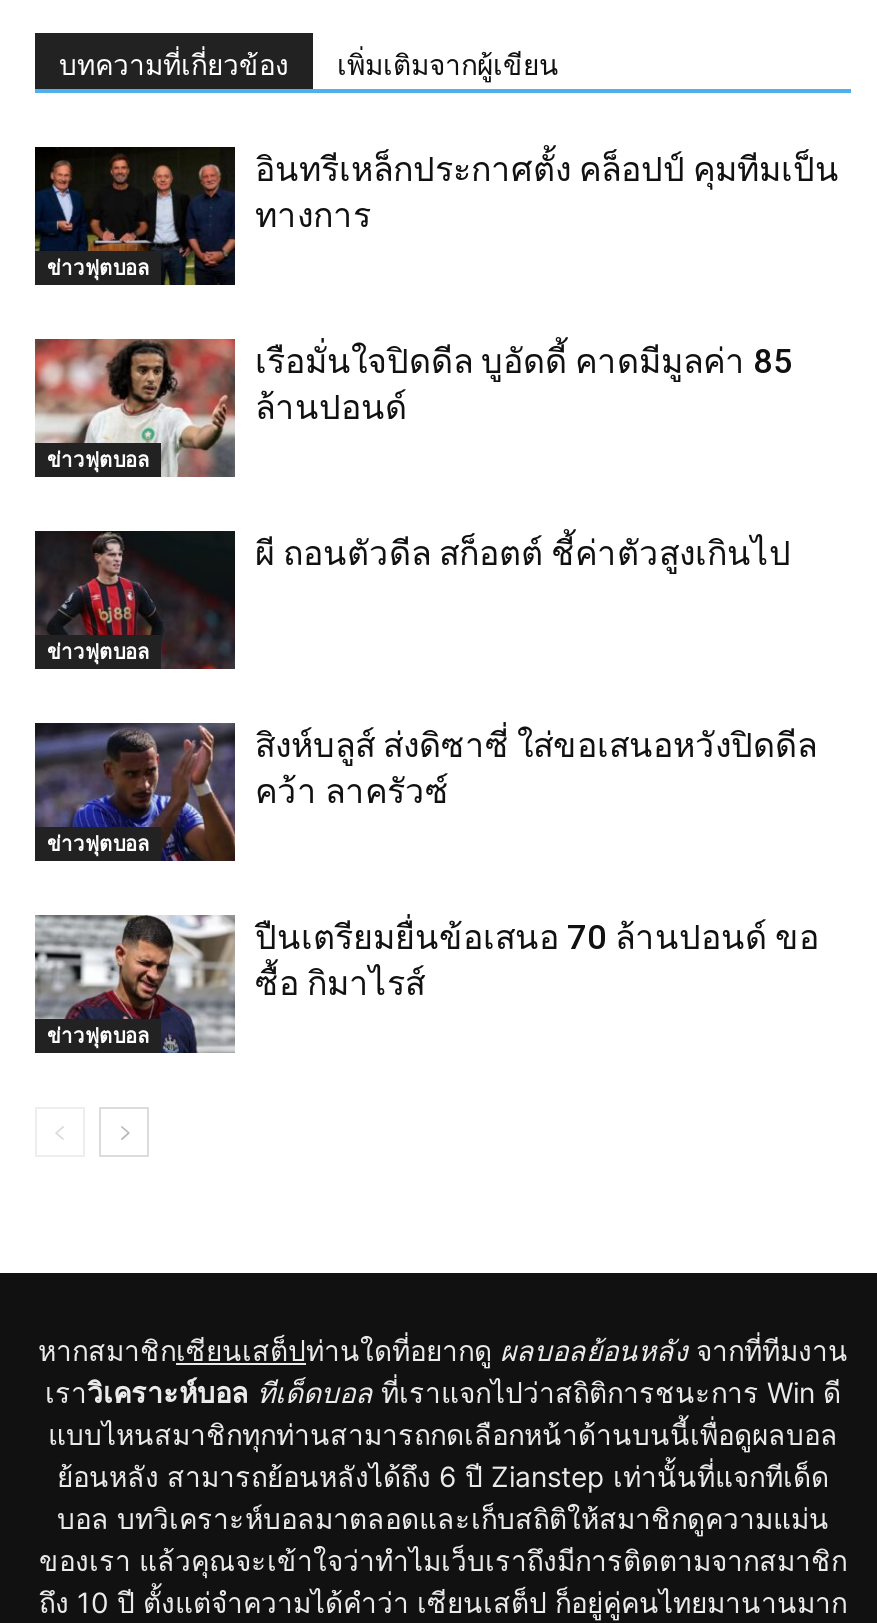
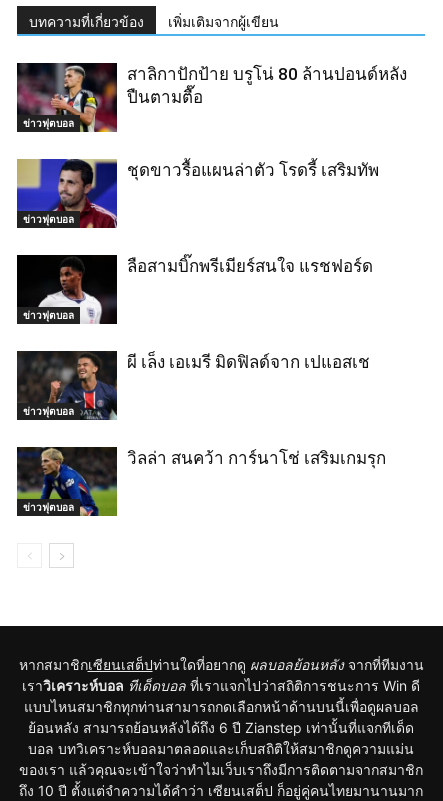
- [image]
- อินทรีเหล็กประกาศตั้ง คล็อปป์ คุมทีมเป็น
- ทางการ
+ [image]
+ สาลิกาปักป้าย บรูโน่ 80 ล้านปอนด์หลัง
+ ปืนตามตื๊อ

- [image]
- เรือมั่นใจปิดดีล บูอัดดี้ คาดมีมูลค่า 85
- ล้านปอนด์
+ [image]
+ ชุดขาวรื้อแผนล่าตัว โรดรี้ เสริมทัพ

- [image]
- ผี ถอนตัวดีล สก็อตต์ ชี้ค่าตัวสูงเกินไป
+ [image]
+ ลือสามบิ๊กพรีเมียร์สนใจ แรชฟอร์ด

- [image]
- สิงห์บลูส์ ส่งดิซาซี่ ใส่ขอเสนอหวังปิดดีล
- คว้า ลาครัวซ์
+ [image]
+ ผี เล็ง เอเมรี มิดฟิลด์จาก เปแอสเช

- [image]
- ปืนเตรียมยื่นข้อเสนอ 70 ล้านปอนด์ ขอ
- ซื้อ กิมาไรส์
+ [image]
+ วิลล่า สนคว้า การ์นาโช่ เสริมเกมรุก
